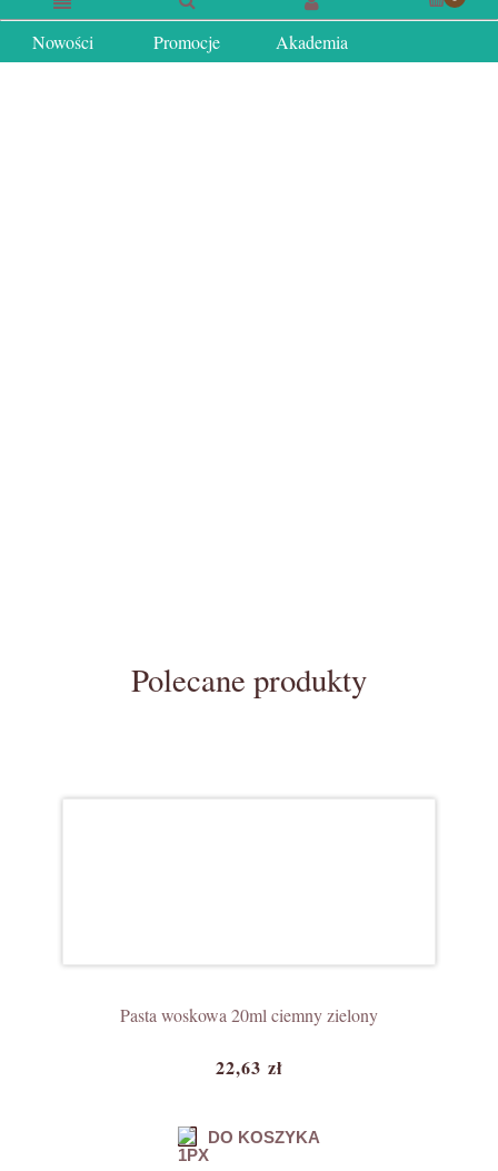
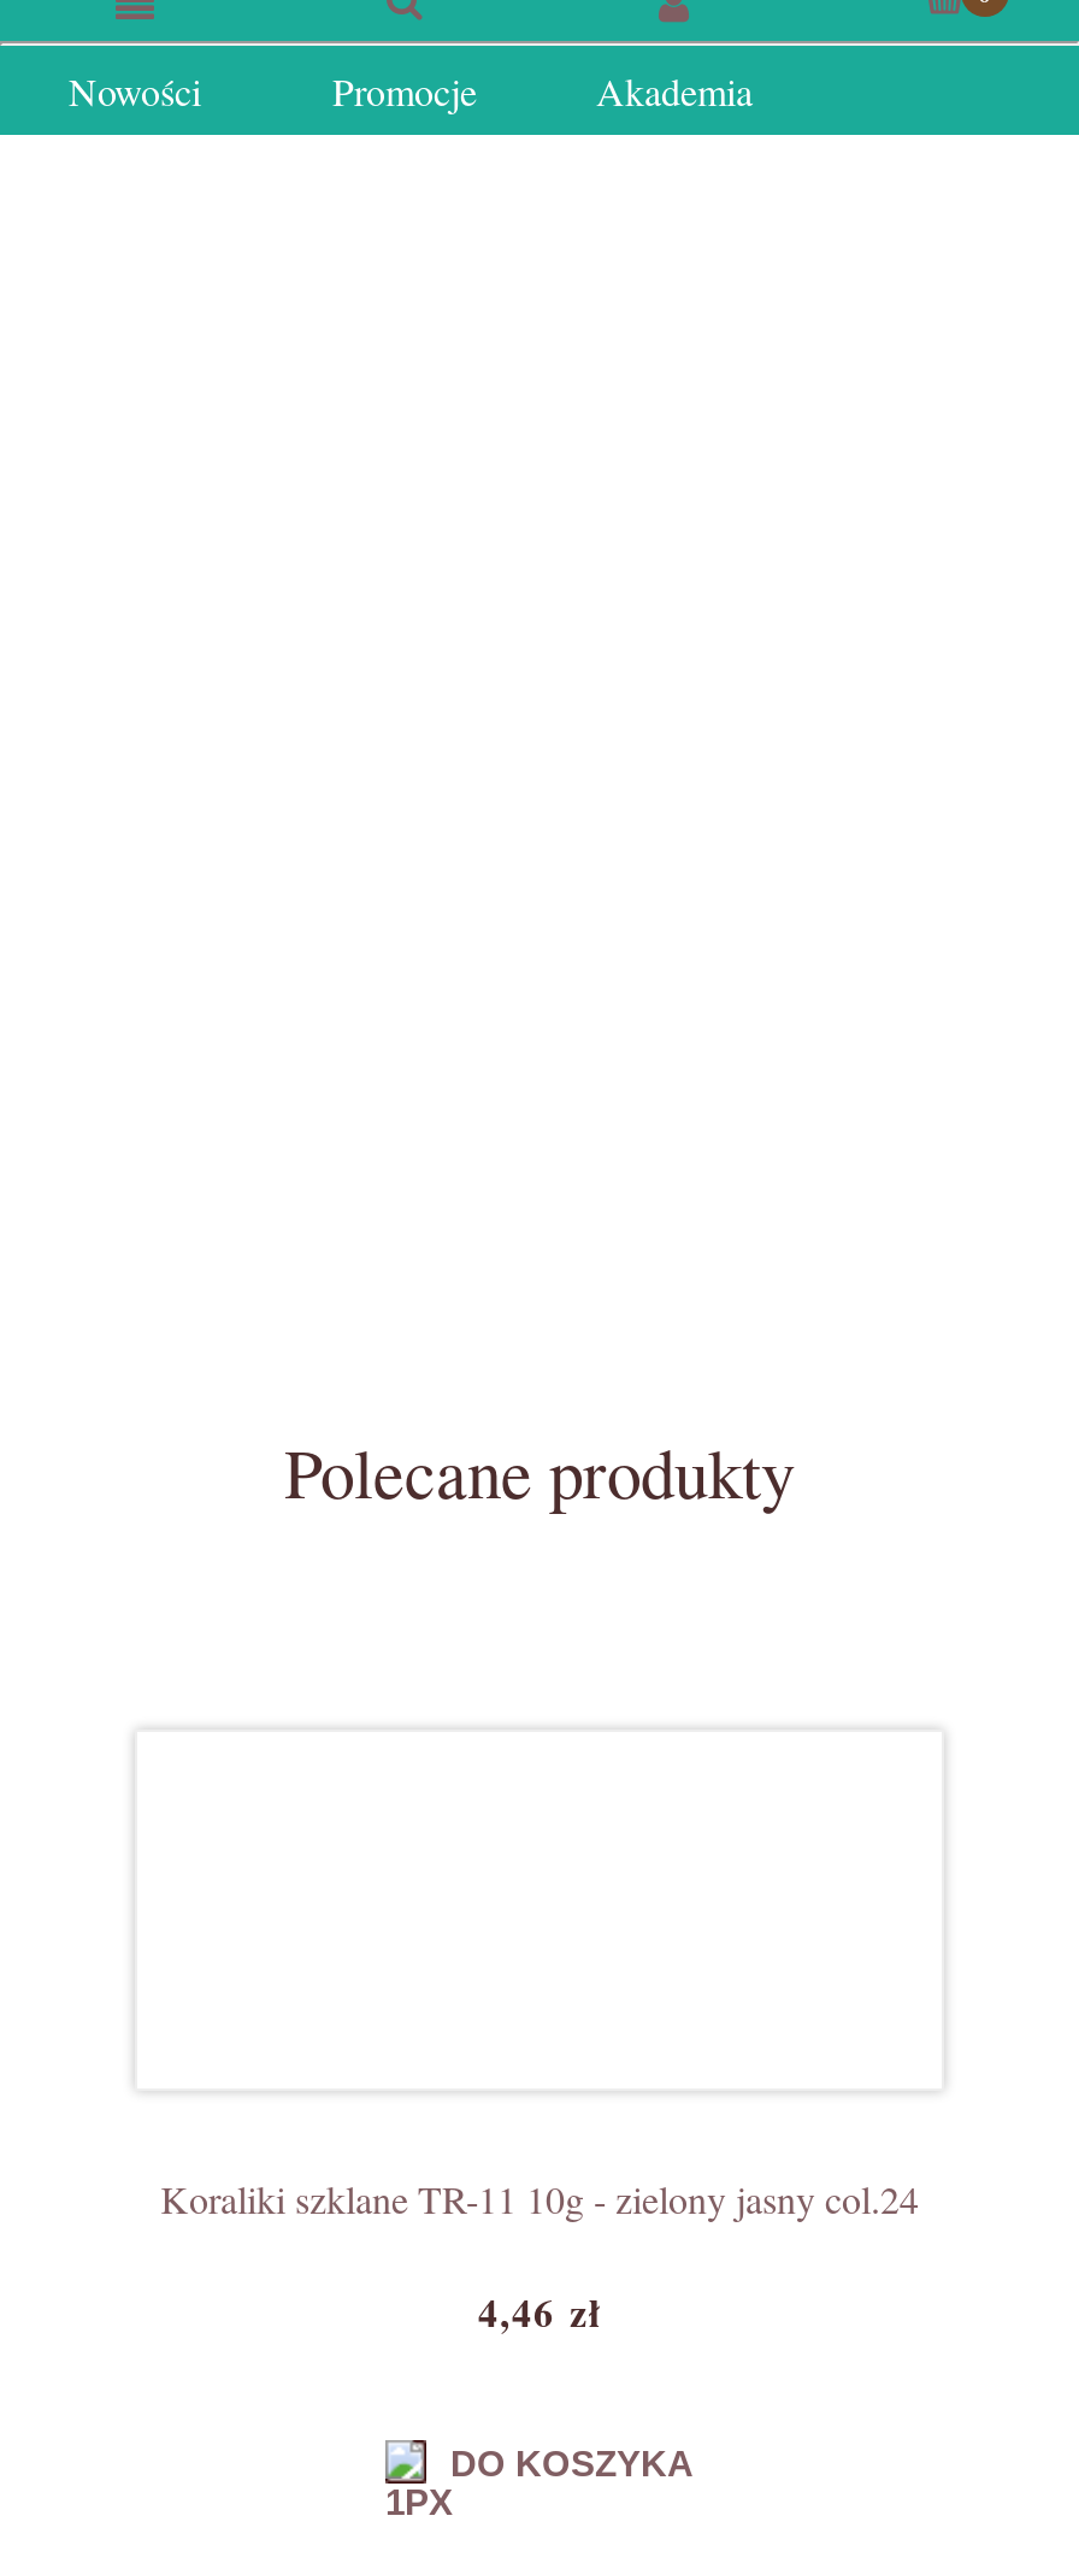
- Pasta woskowa 20ml ciemny zielony
+ Koraliki szklane TR-11 10g - zielony jasny col.24

- 22,63 zł
+ 4,46 zł
